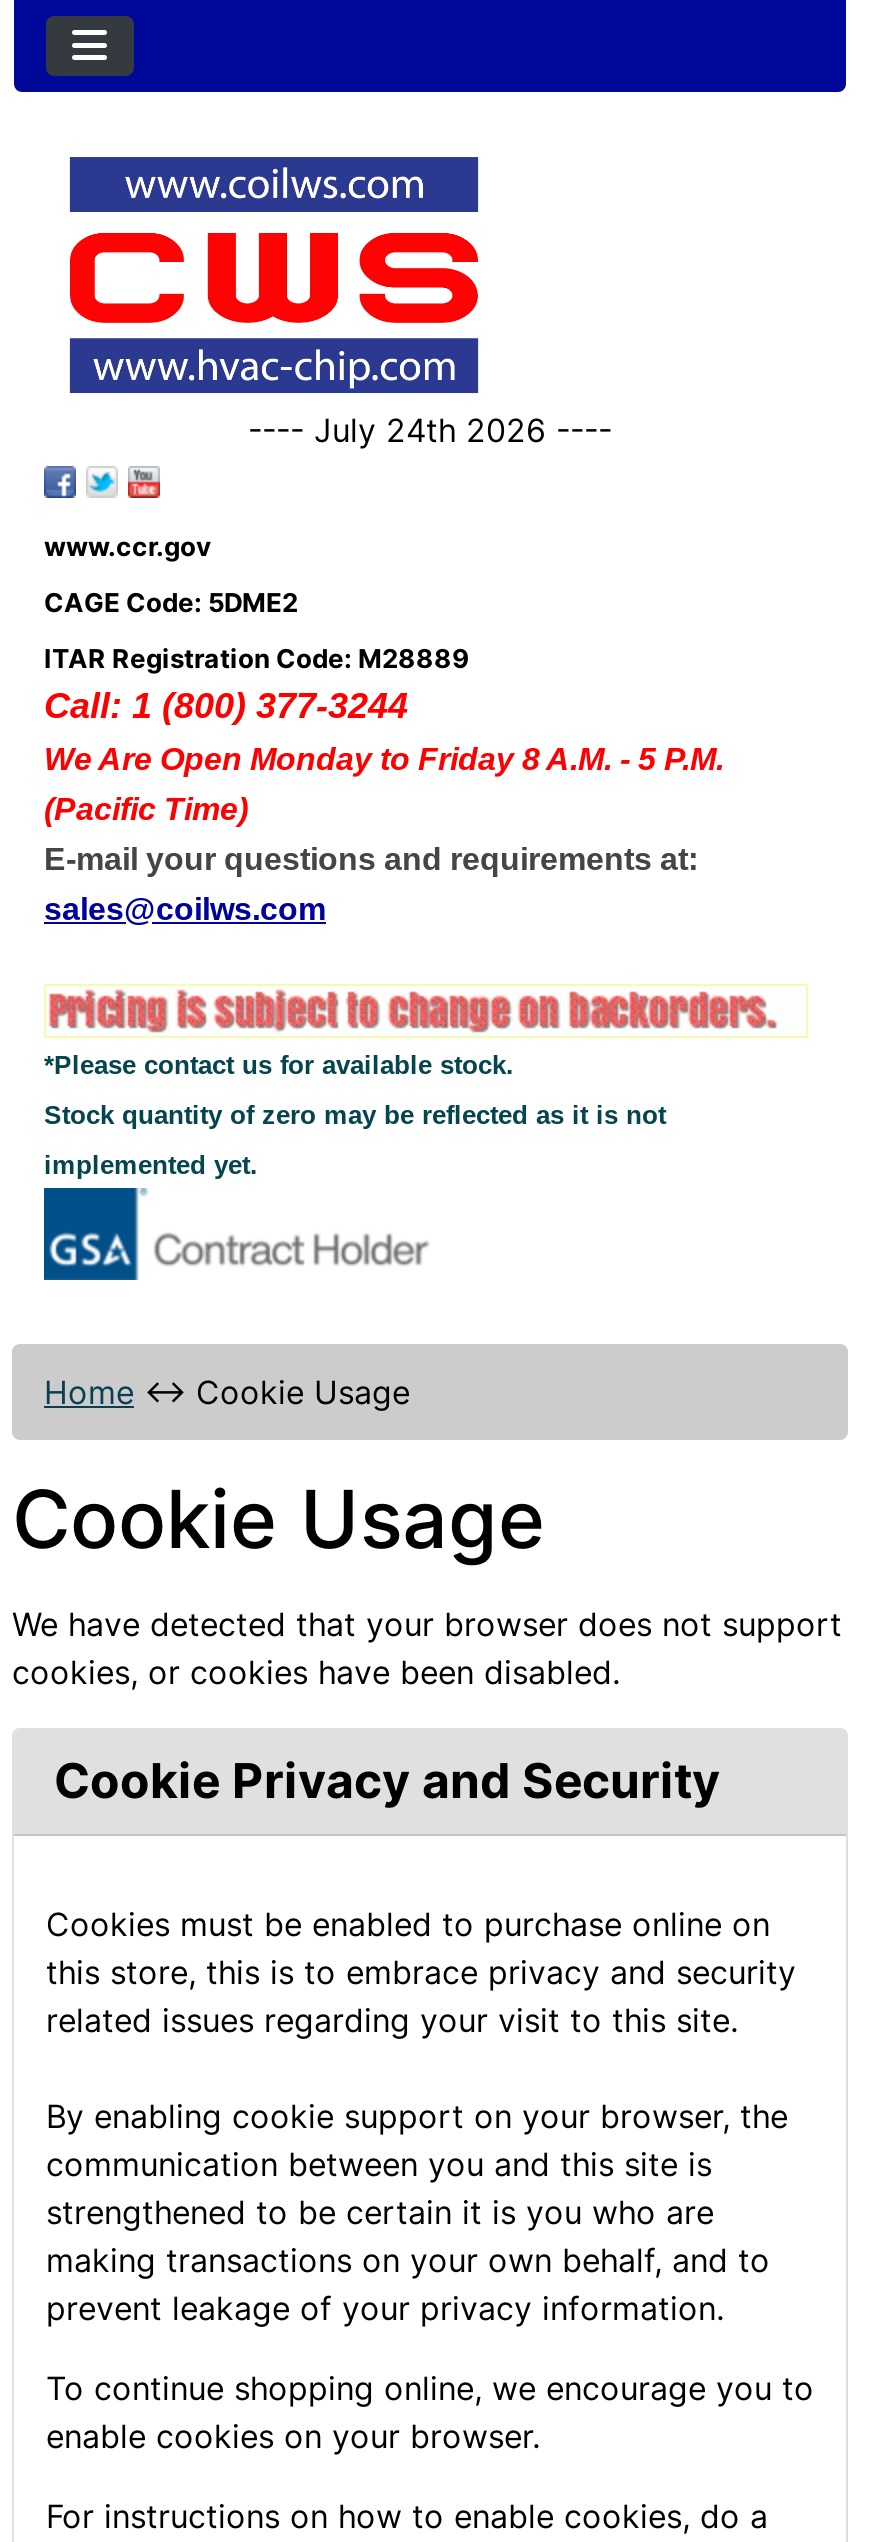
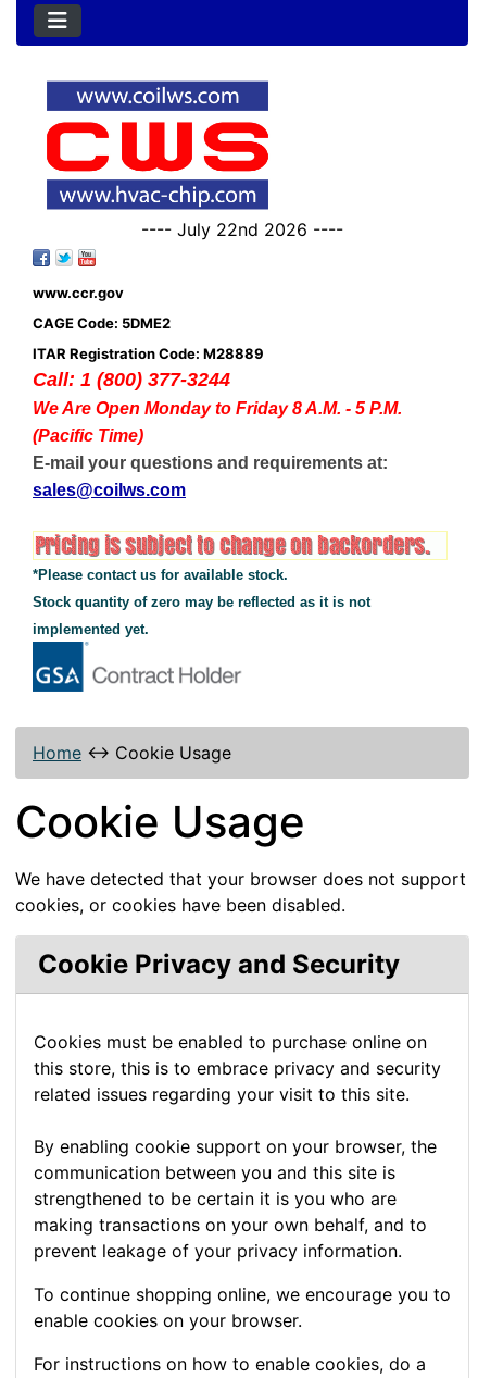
- ---- July 24th 2026 ----
+ ---- July 22nd 2026 ----
